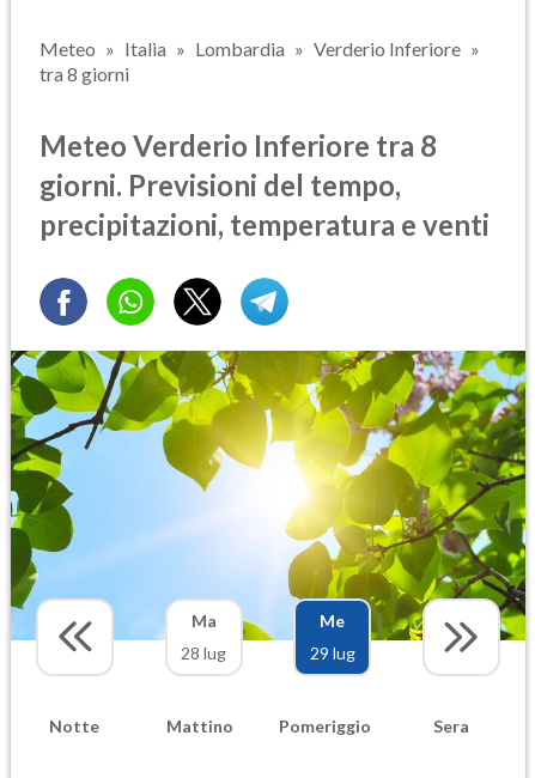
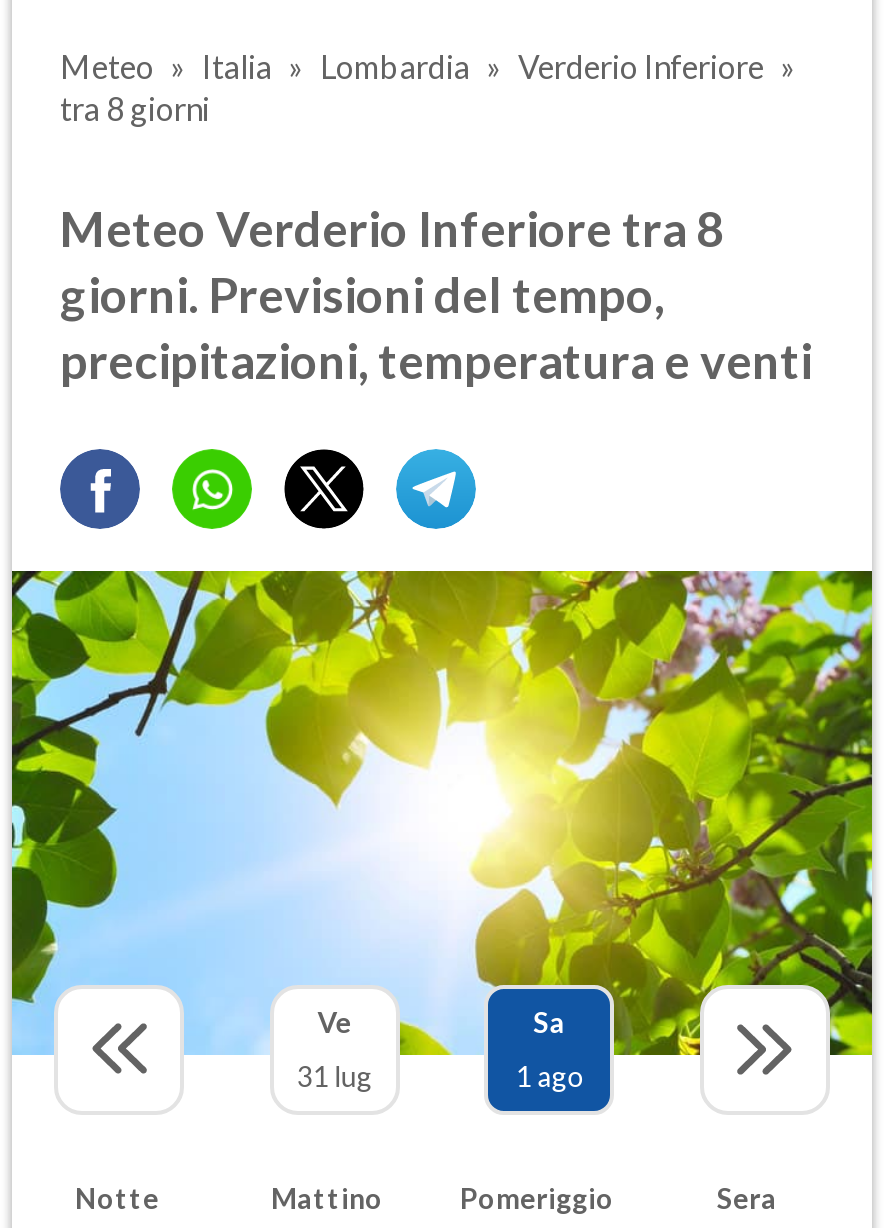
- Ma
+ Ve

- Me
+ Sa

- 28 lug
+ 31 lug

- 29 lug
+ 1 ago
